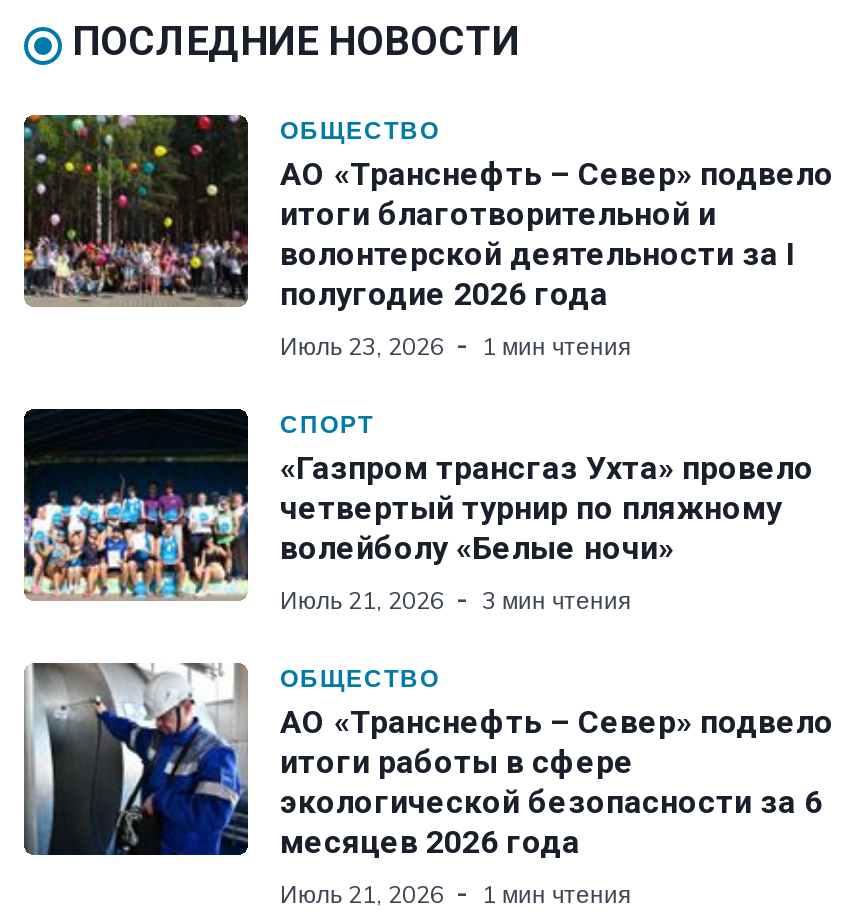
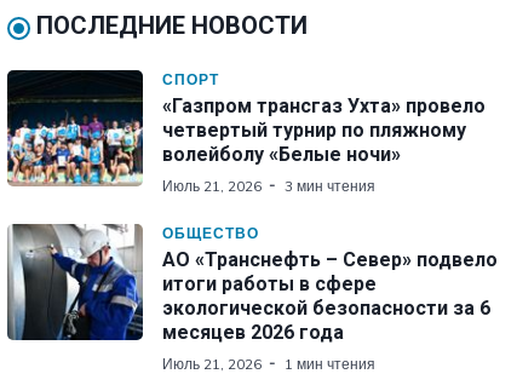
- [image]
- ОБЩЕСТВО
- АО «Транснефть – Север» подвело
- итоги благотворительной и
- волонтерской деятельности за I
- полугодие 2026 года
- Июль 23, 2026
- 1 мин чтения
